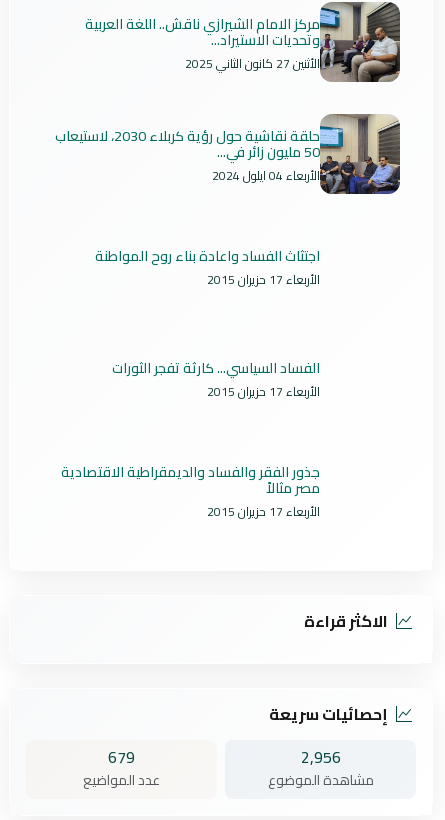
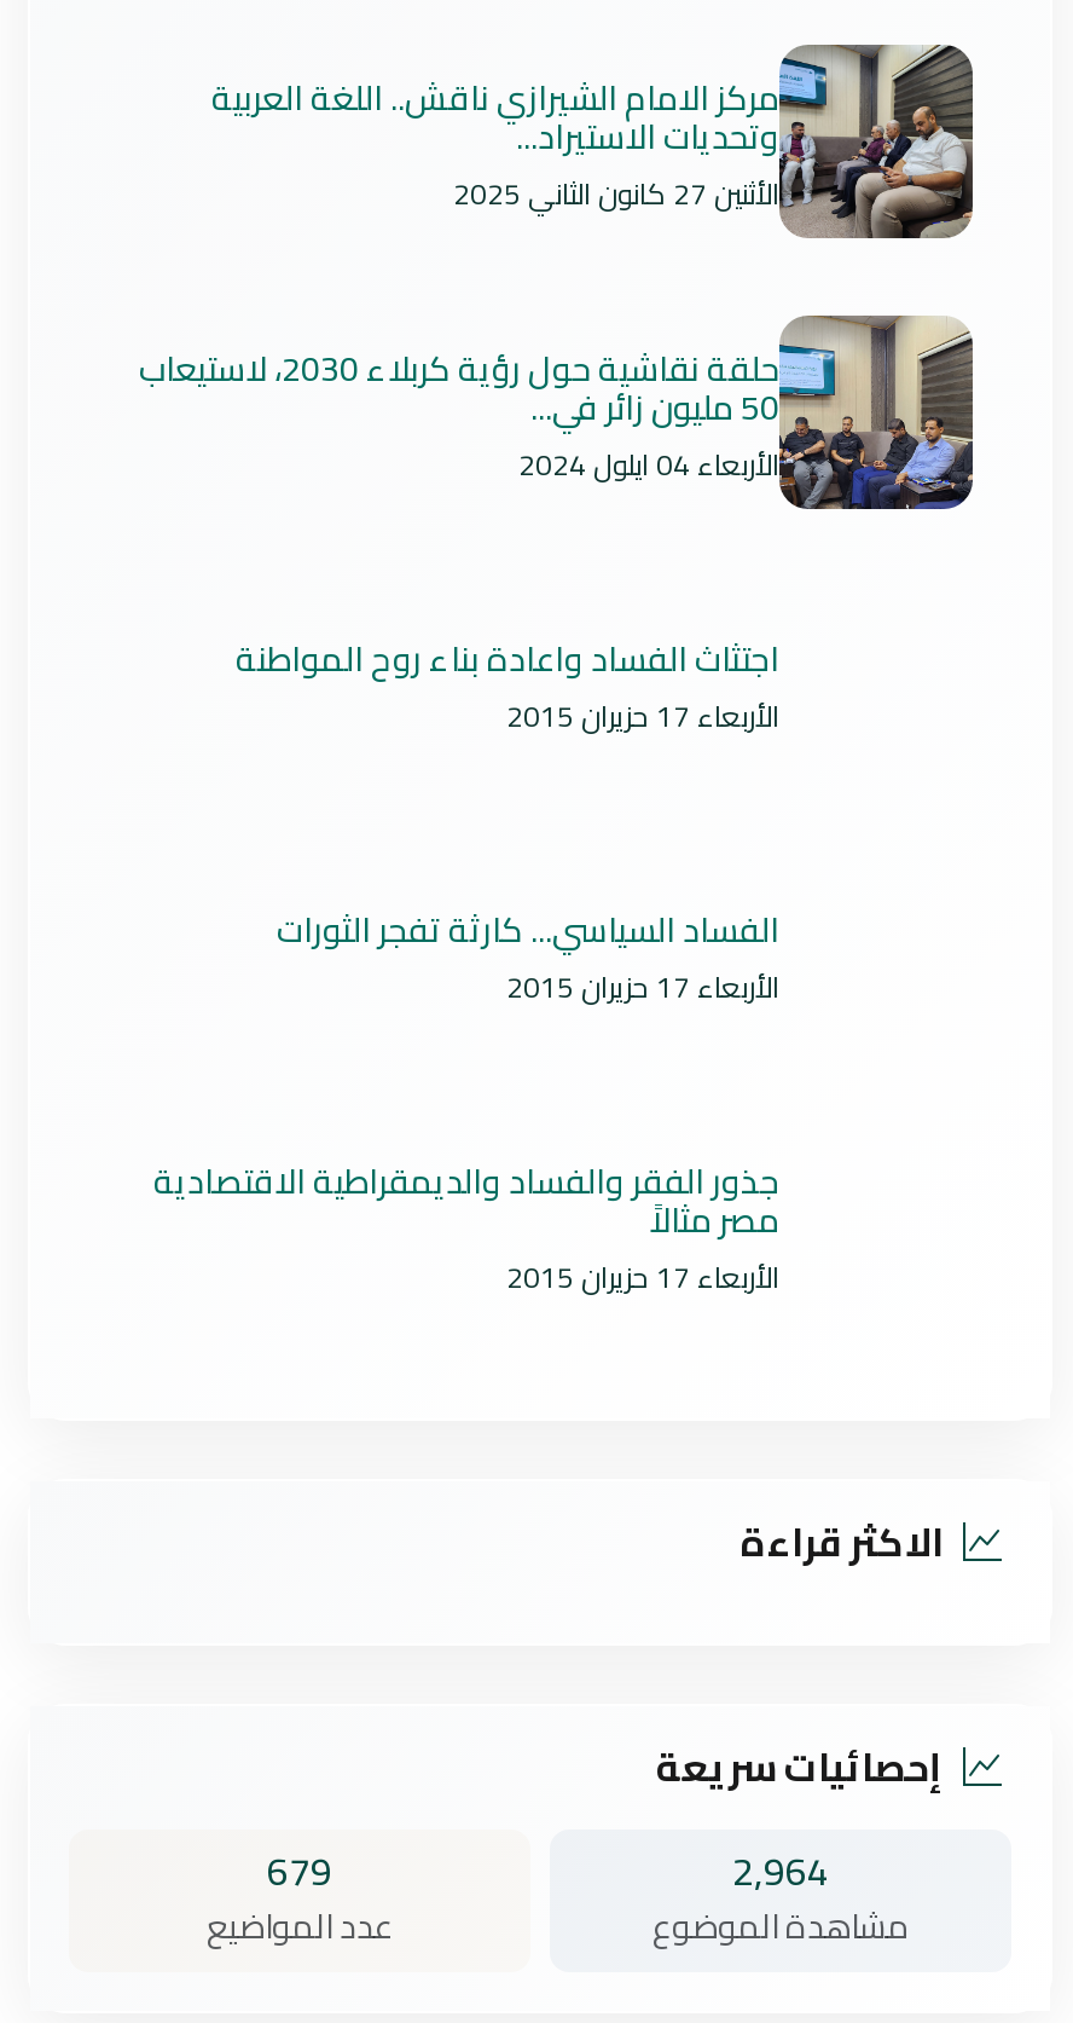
- 2,956
+ 2,964
